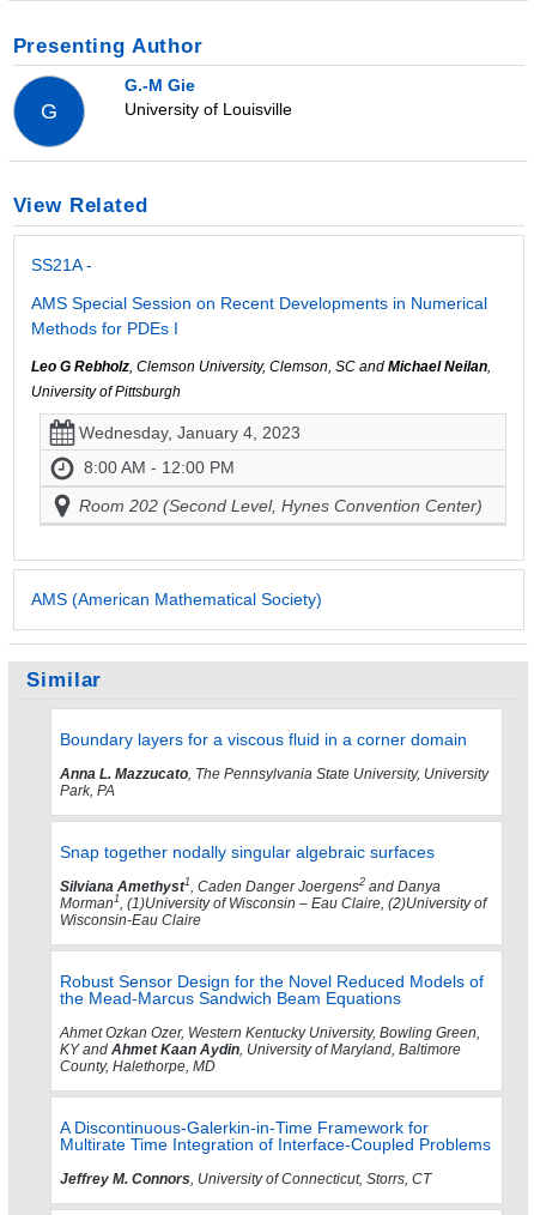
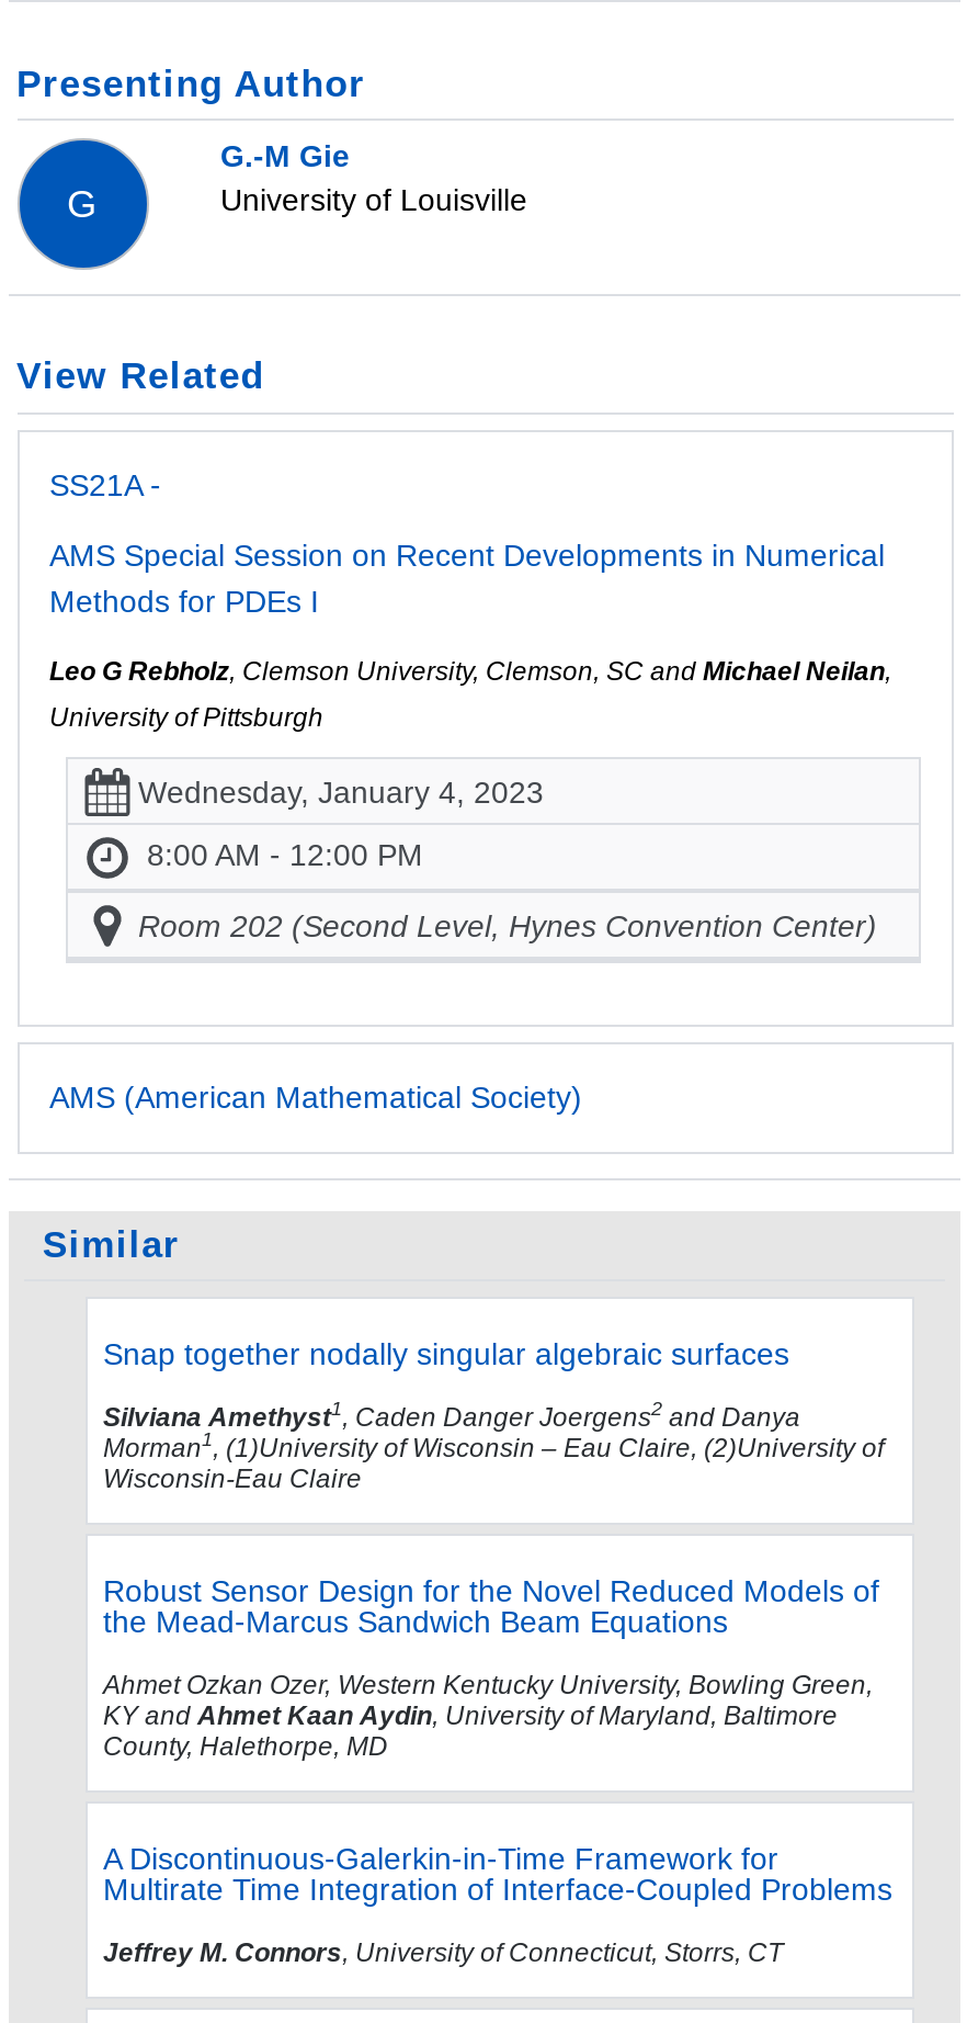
- Boundary layers for a viscous fluid in a corner domain
- Anna L. Mazzucato, The Pennsylvania State University, University
- Park, PA
